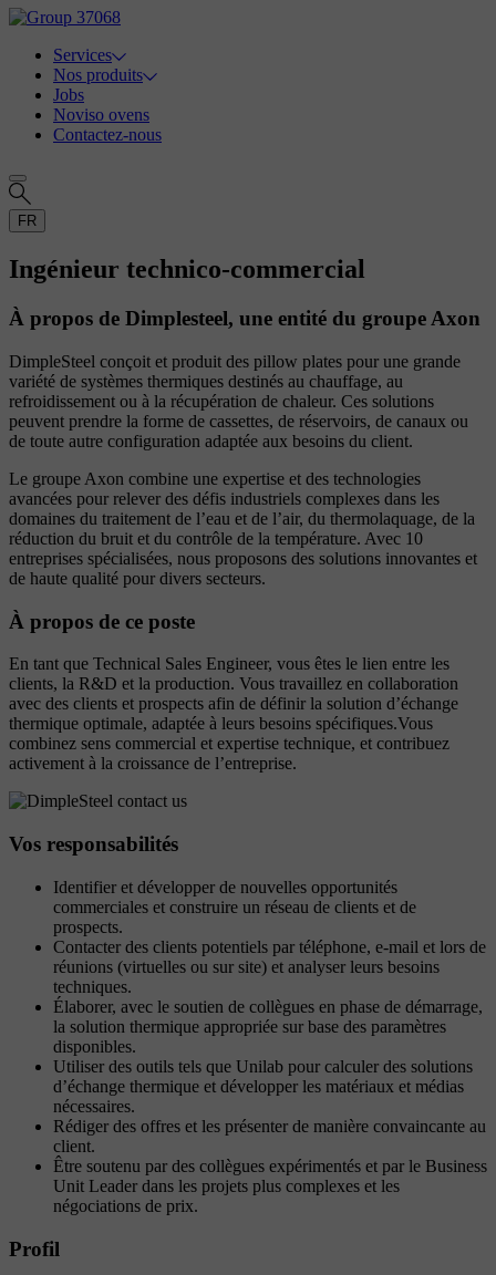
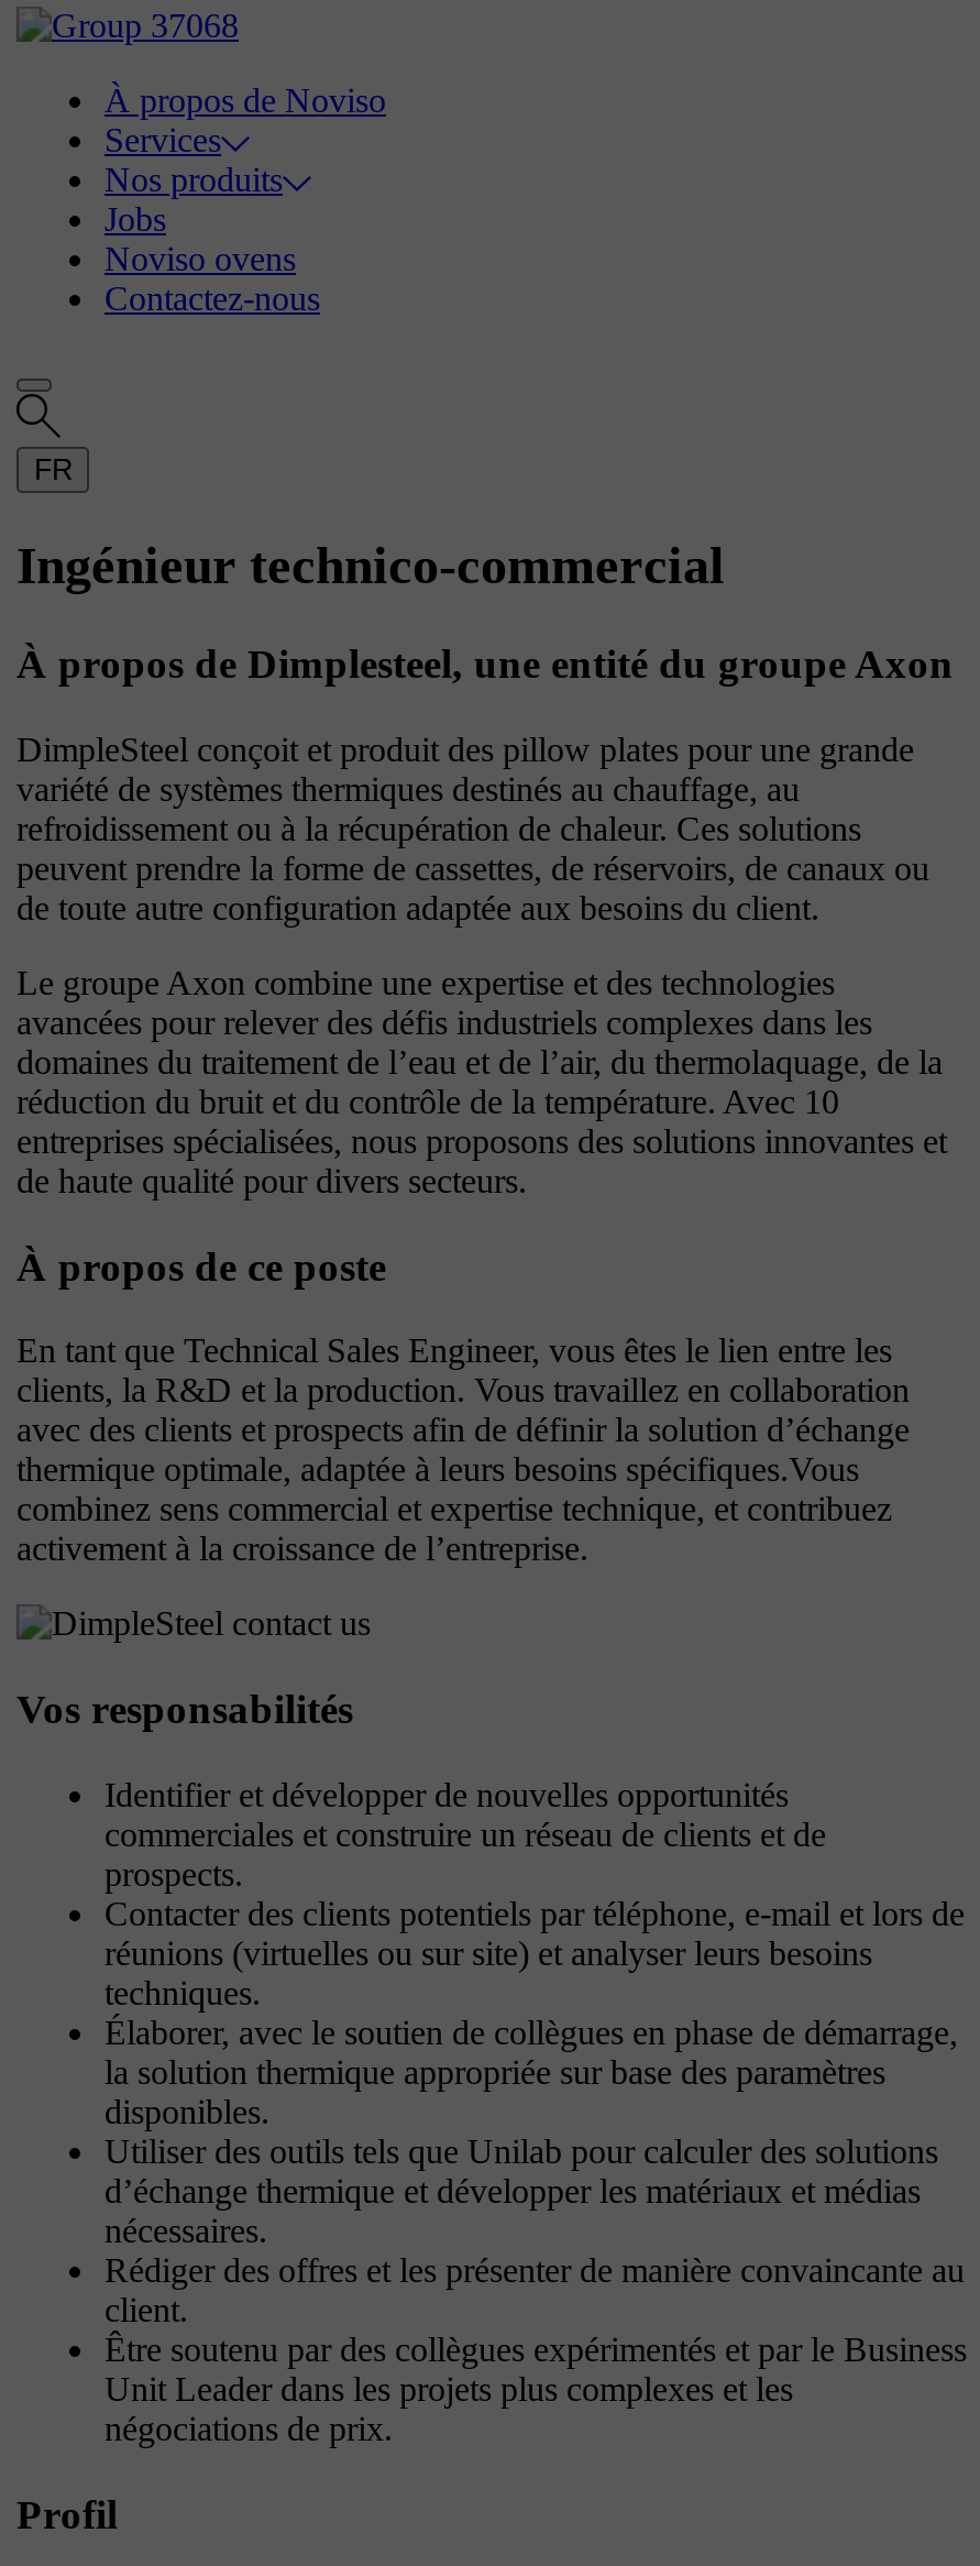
+ À propos de Noviso
